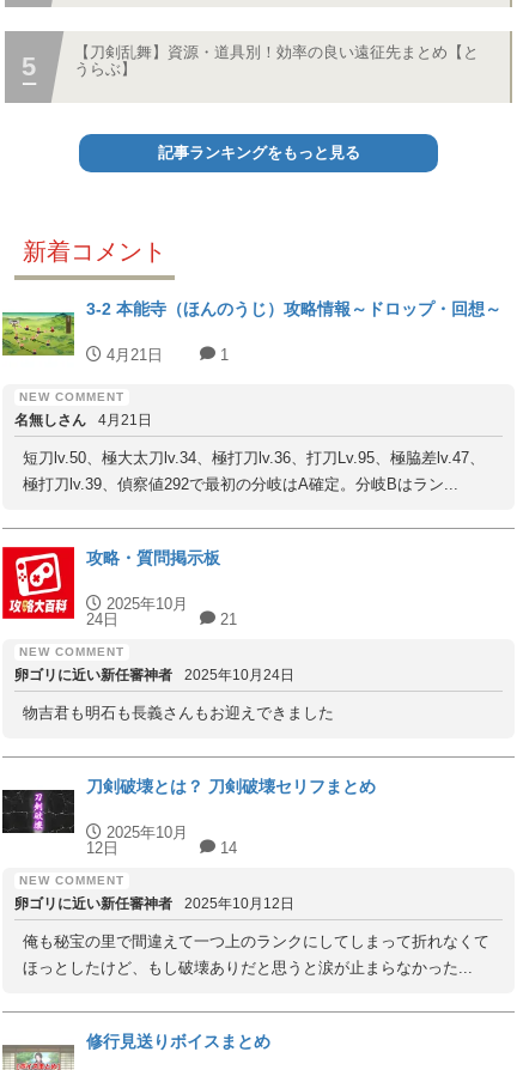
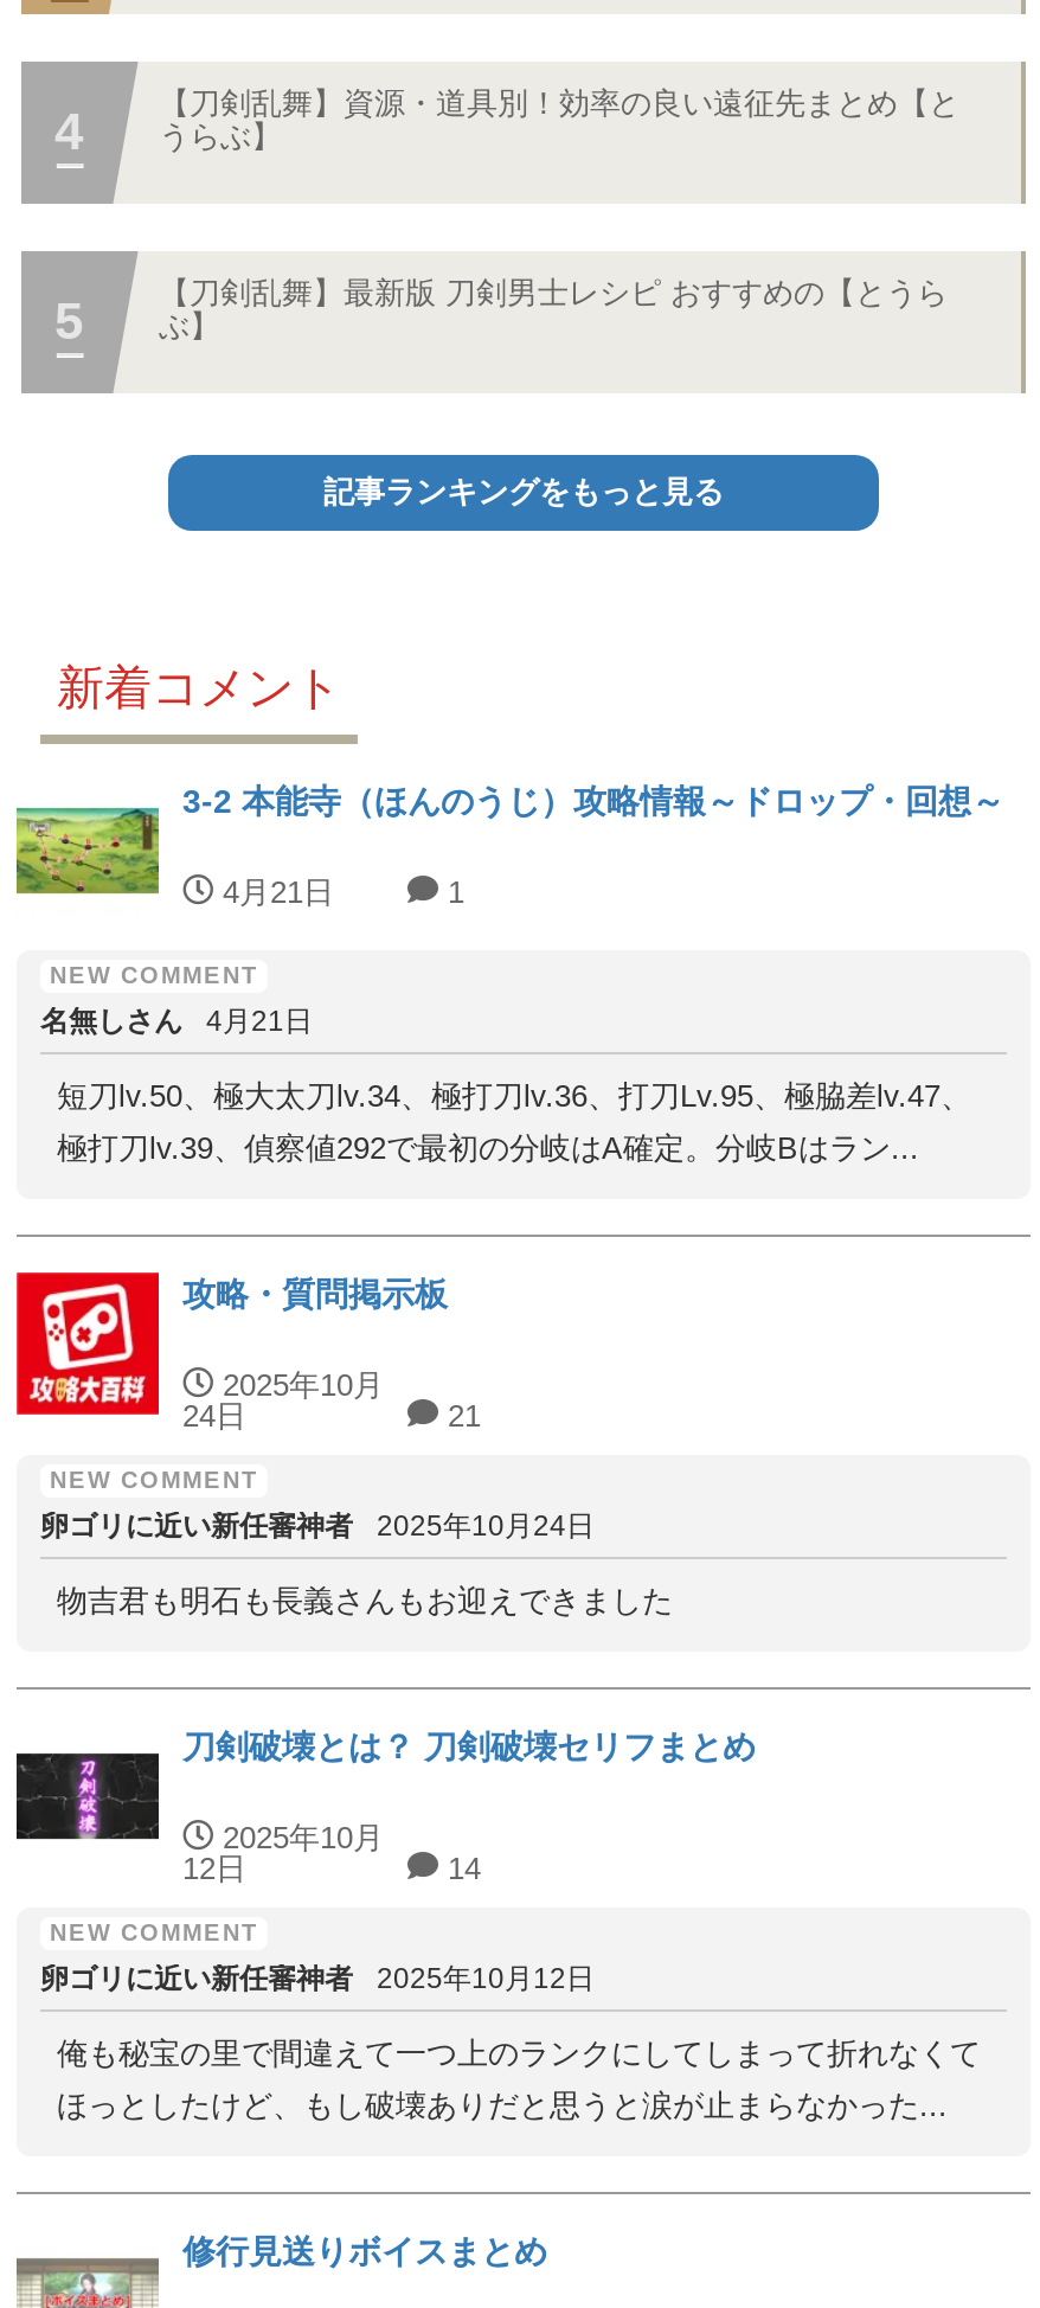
+ 【刀剣乱舞】最新版 刀剣男士レシピ おすすめの【とうら
+ ぶ】
